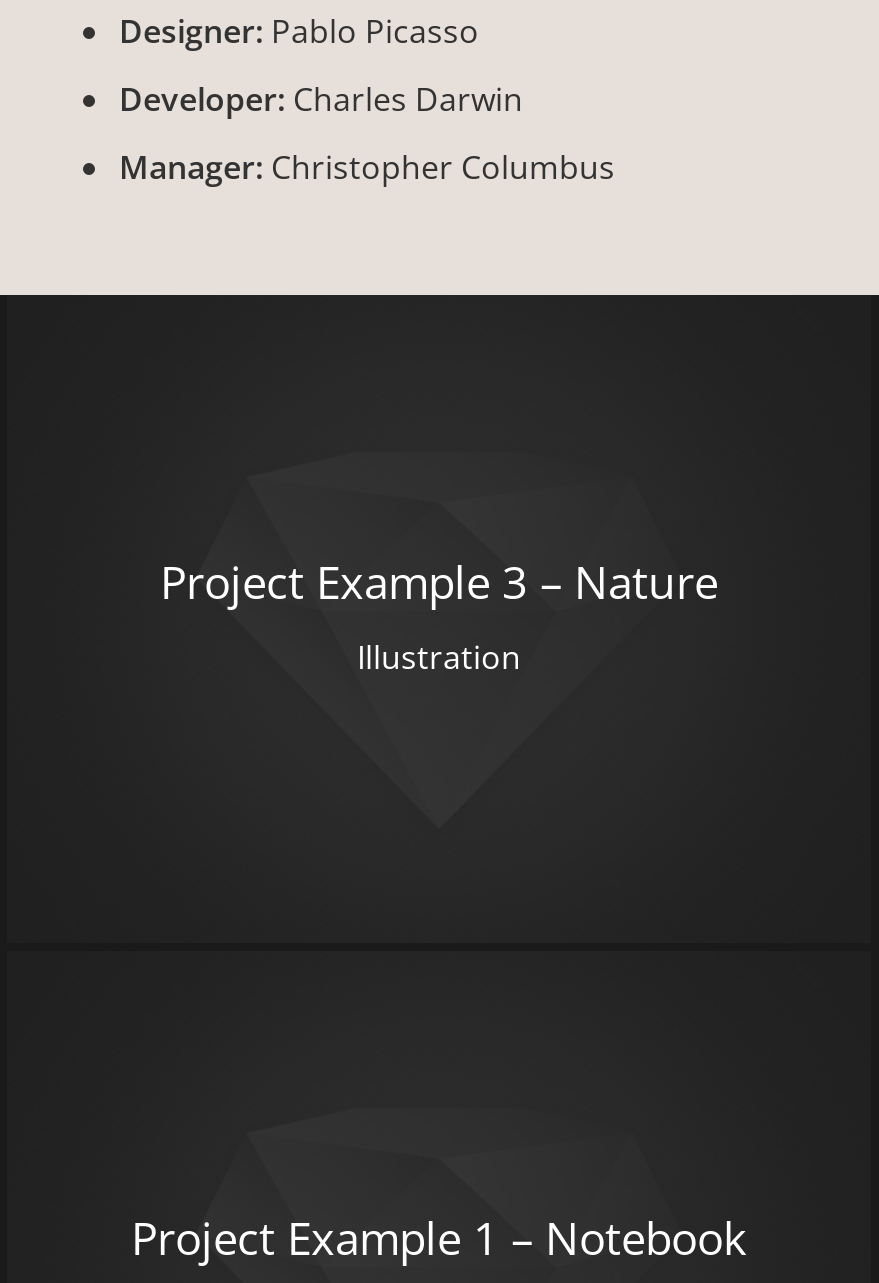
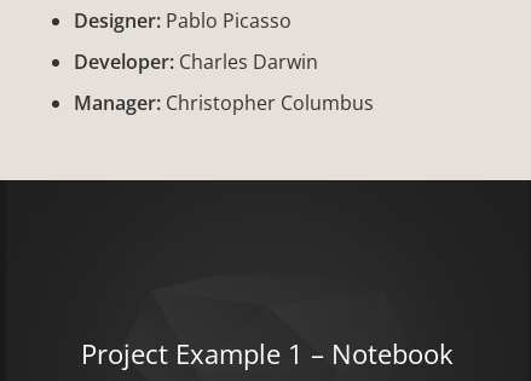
- Project Example 3 – Nature
- Illustration
